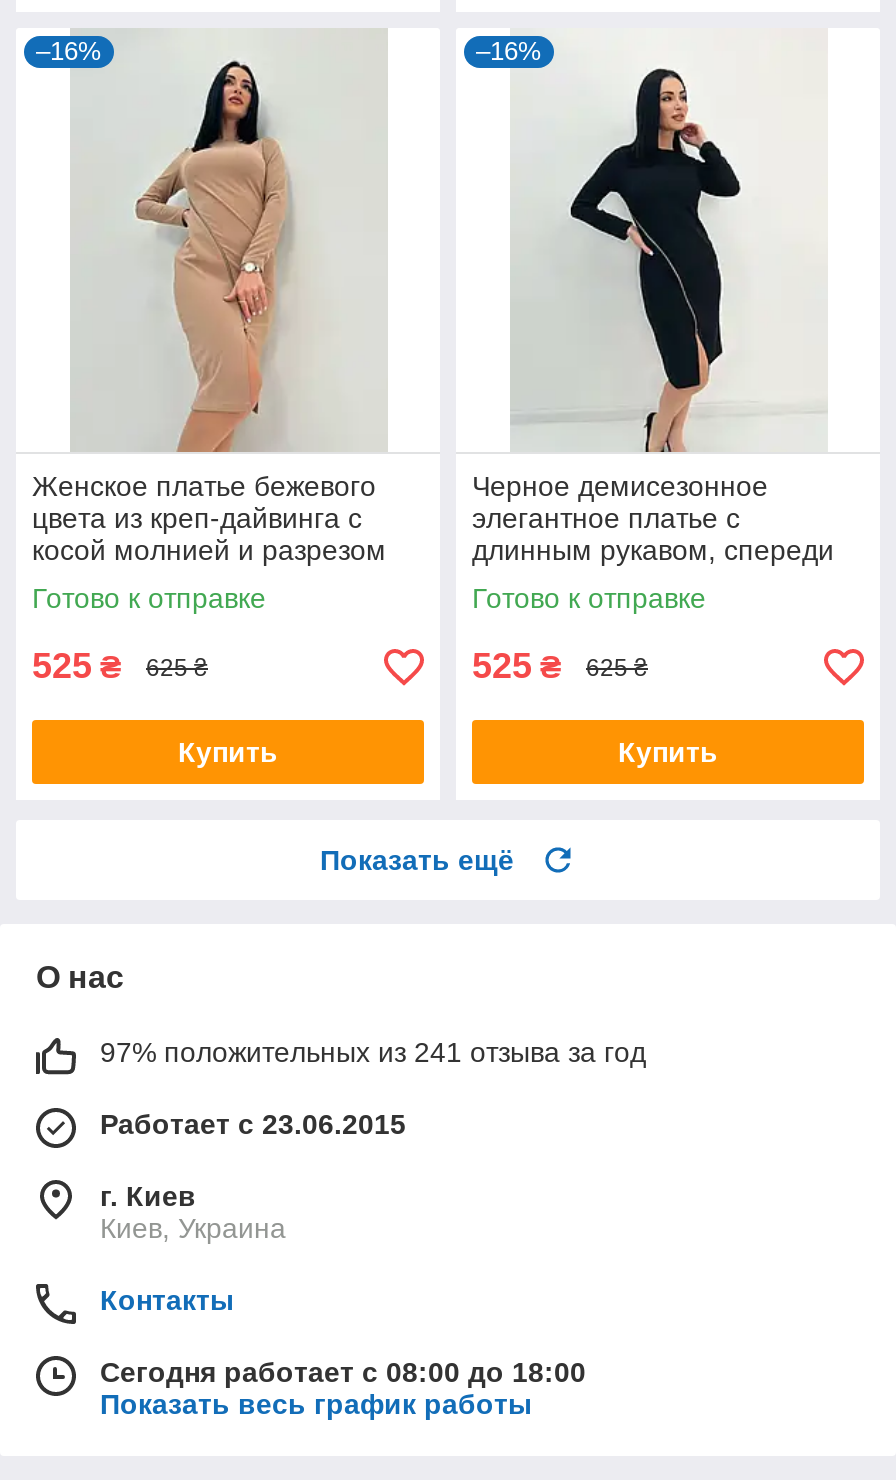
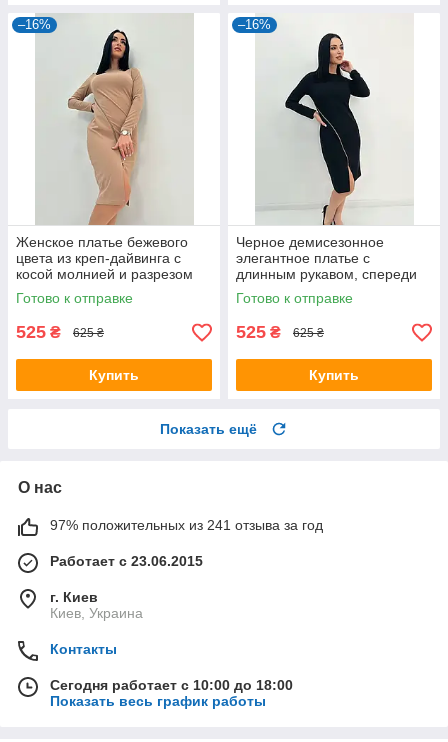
- Сегодня работает с 08:00 до 18:00
+ Сегодня работает с 10:00 до 18:00
